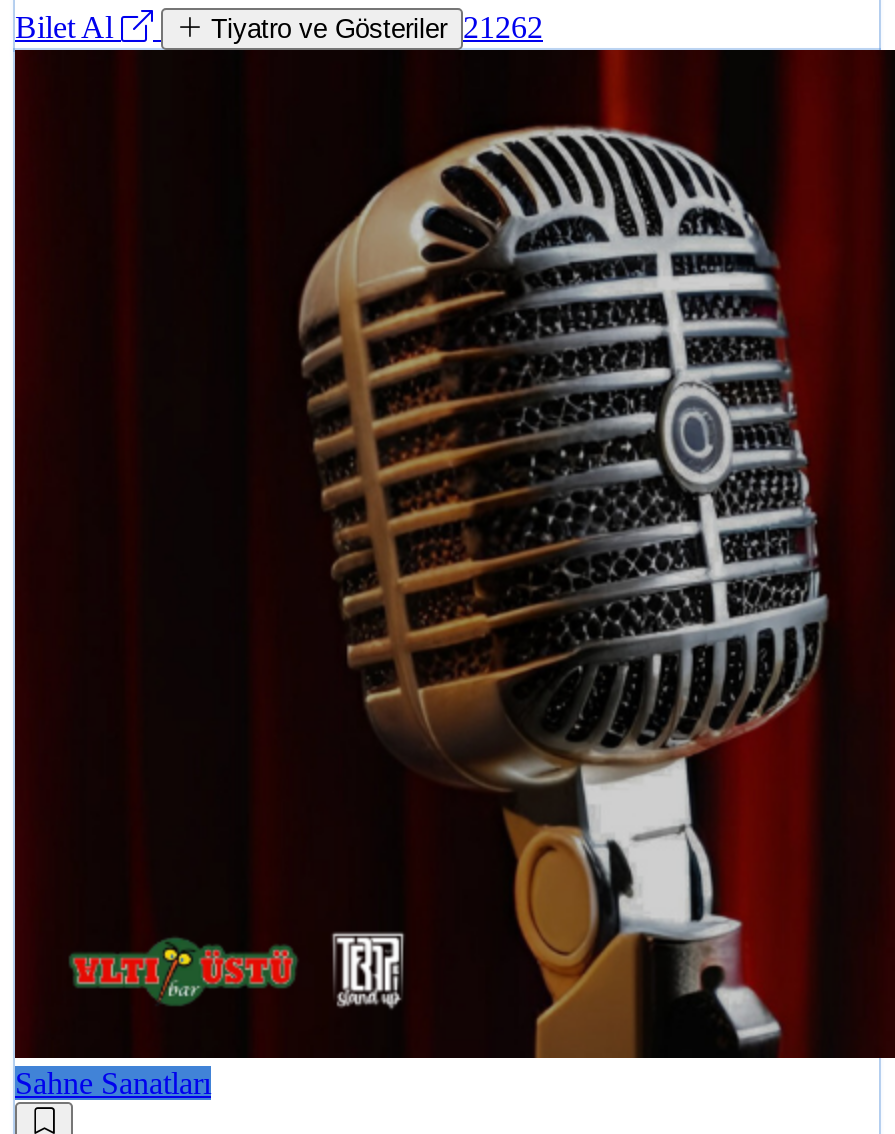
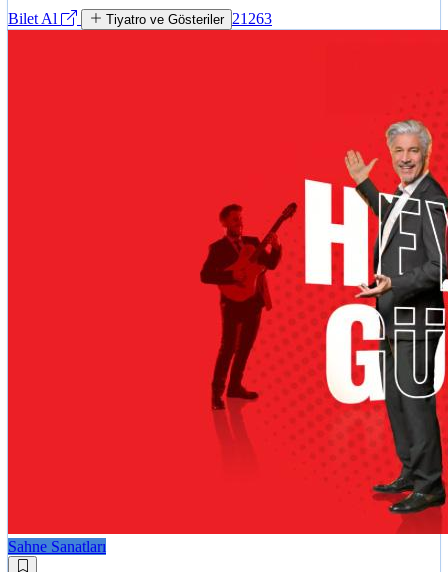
- Tiyatro ve Gösteriler 21262
+ Tiyatro ve Gösteriler 21263

- [image]
+ [image]
